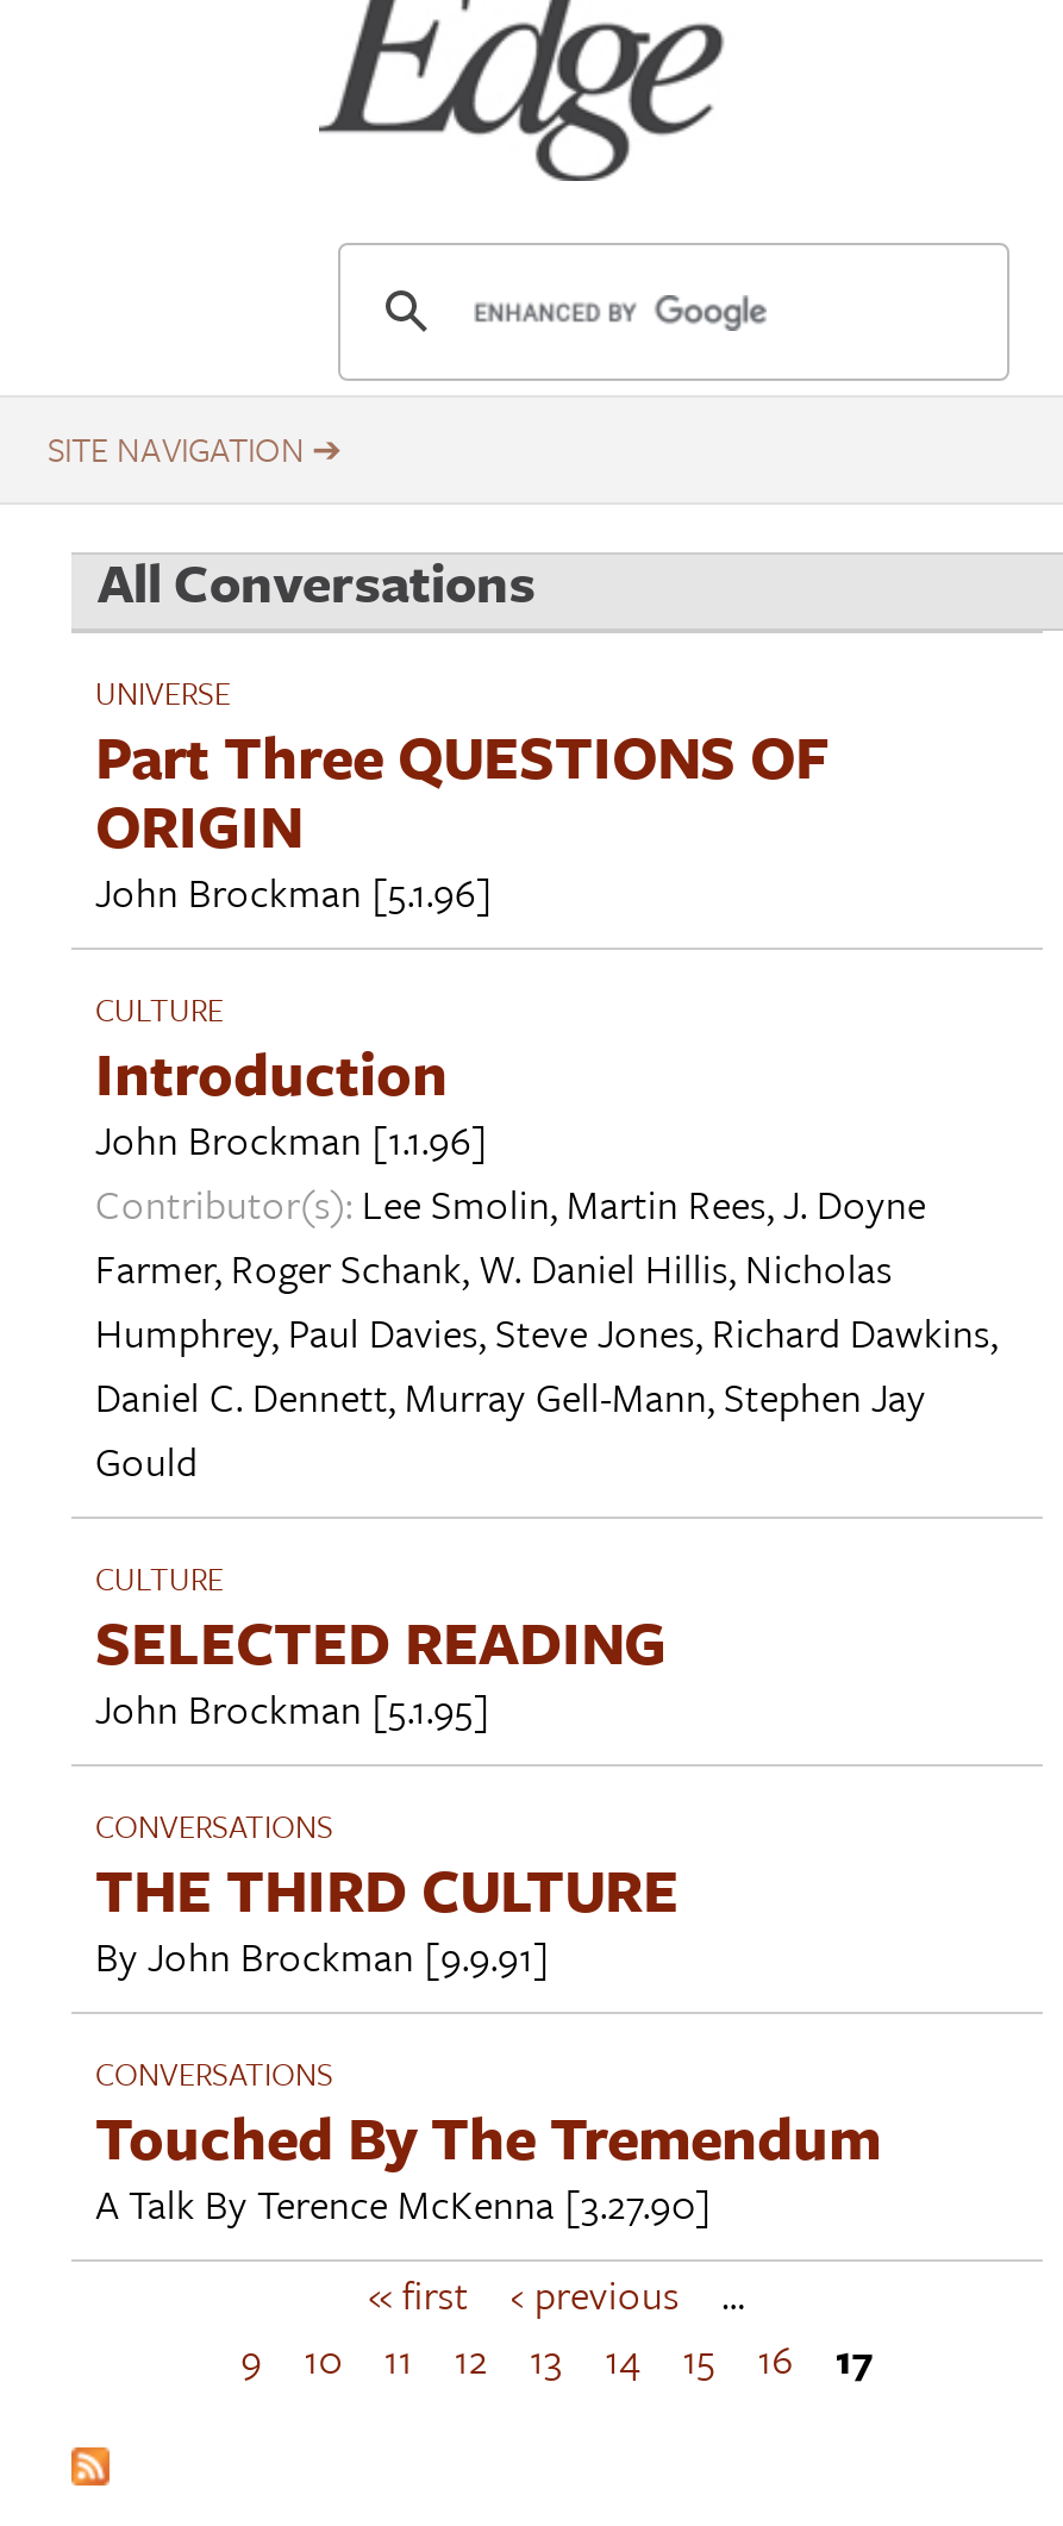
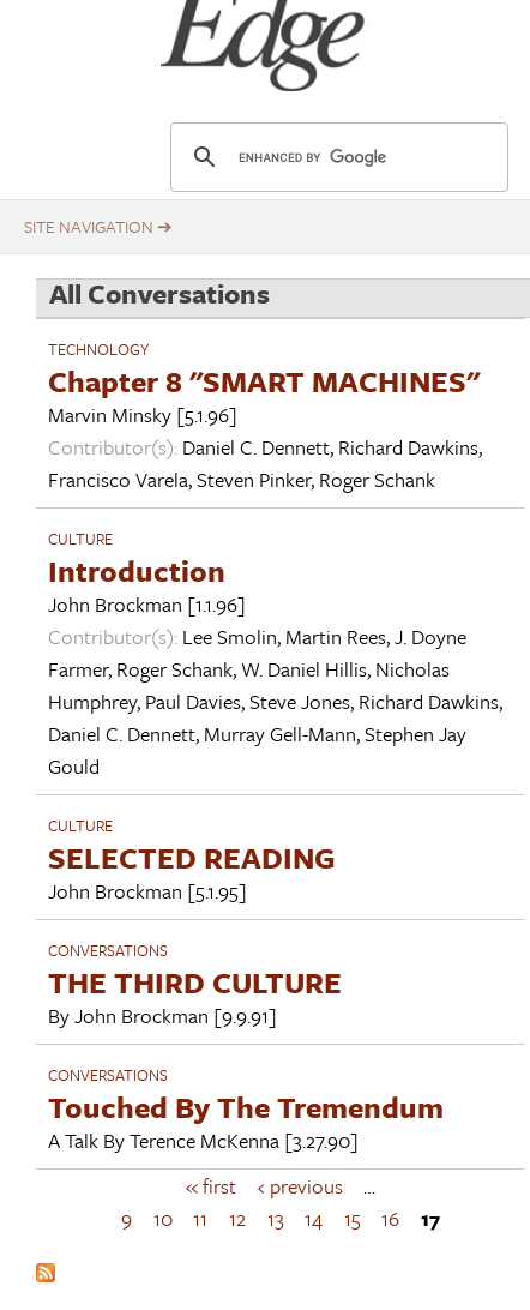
- UNIVERSE
- Part Three QUESTIONS OF
- ORIGIN
- John Brockman [5.1.96]
+ TECHNOLOGY
+ Chapter 8 "SMART MACHINES"
+ Marvin Minsky [5.1.96]
+ Contributor(s): Daniel C. Dennett, Richard Dawkins,
+ Francisco Varela, Steven Pinker, Roger Schank
